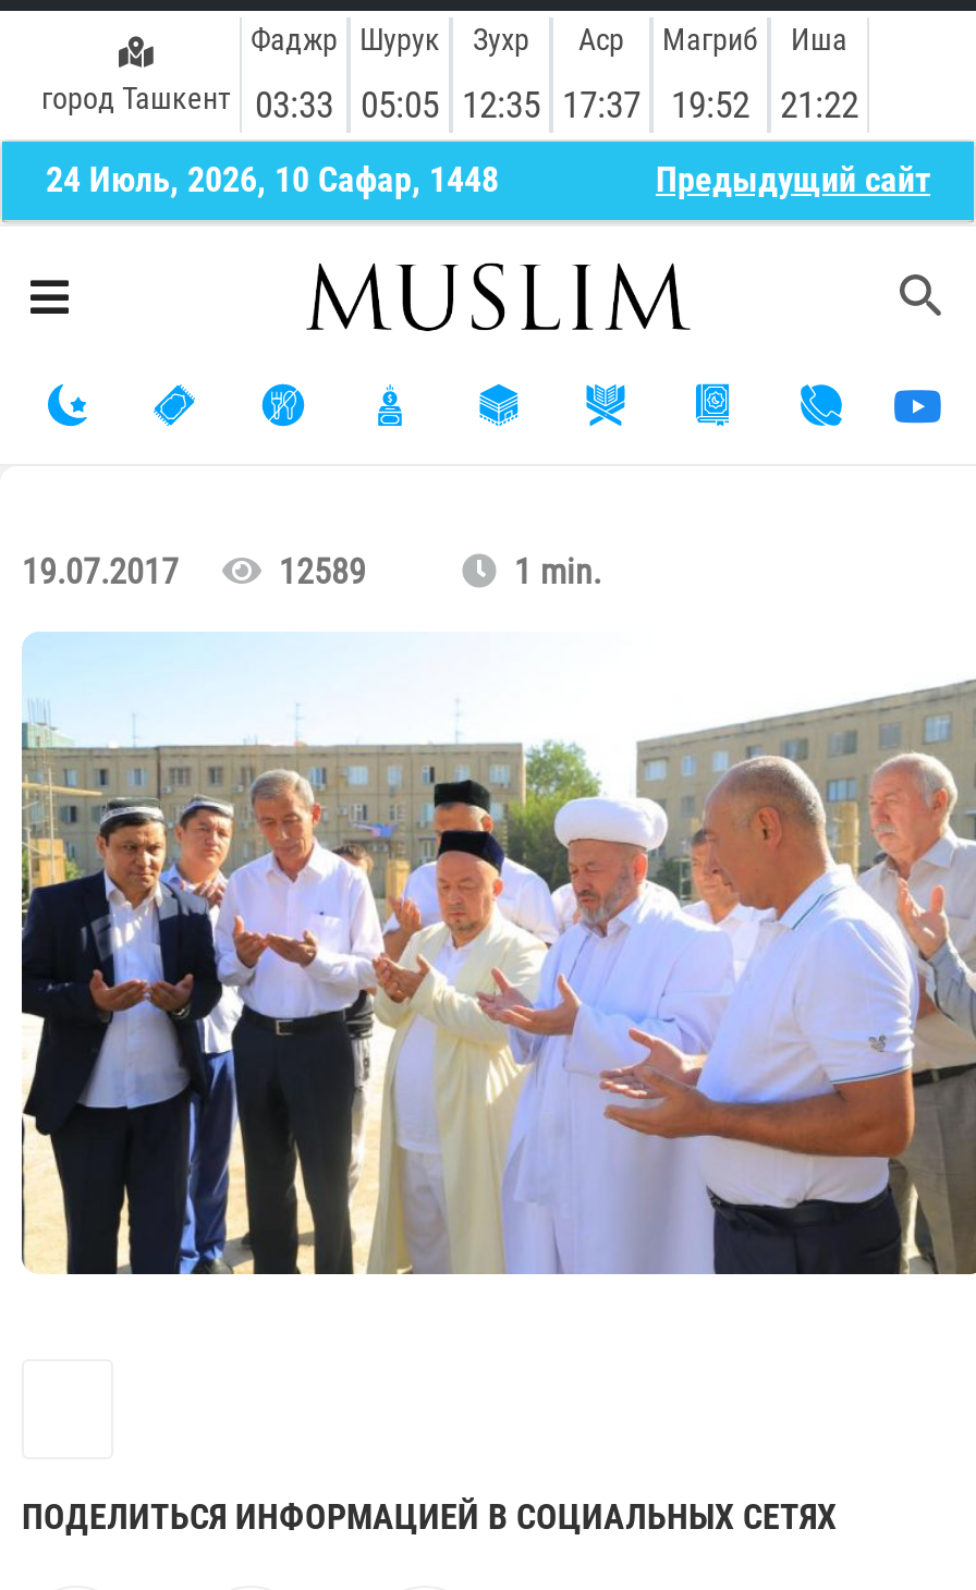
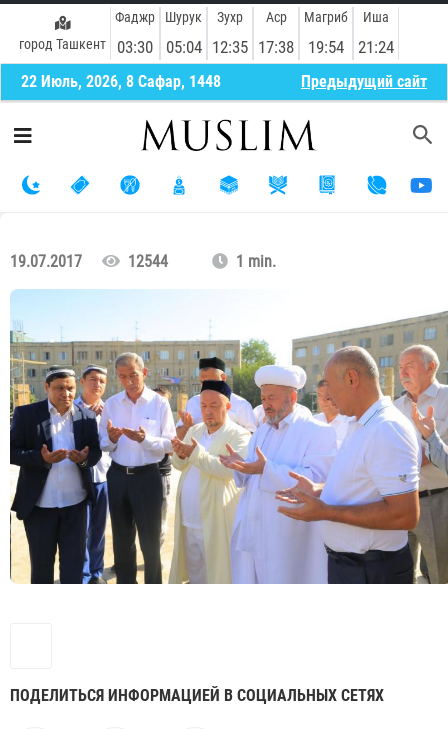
- 03:33
+ 03:30

- 05:05
+ 05:04

- 17:37
+ 17:38

- 19:52
+ 19:54

- 21:22
+ 21:24

- 24 Июль, 2026, 10 Сафар, 1448
+ 22 Июль, 2026, 8 Сафар, 1448

- 19.07.2017 12589
+ 19.07.2017 12544
